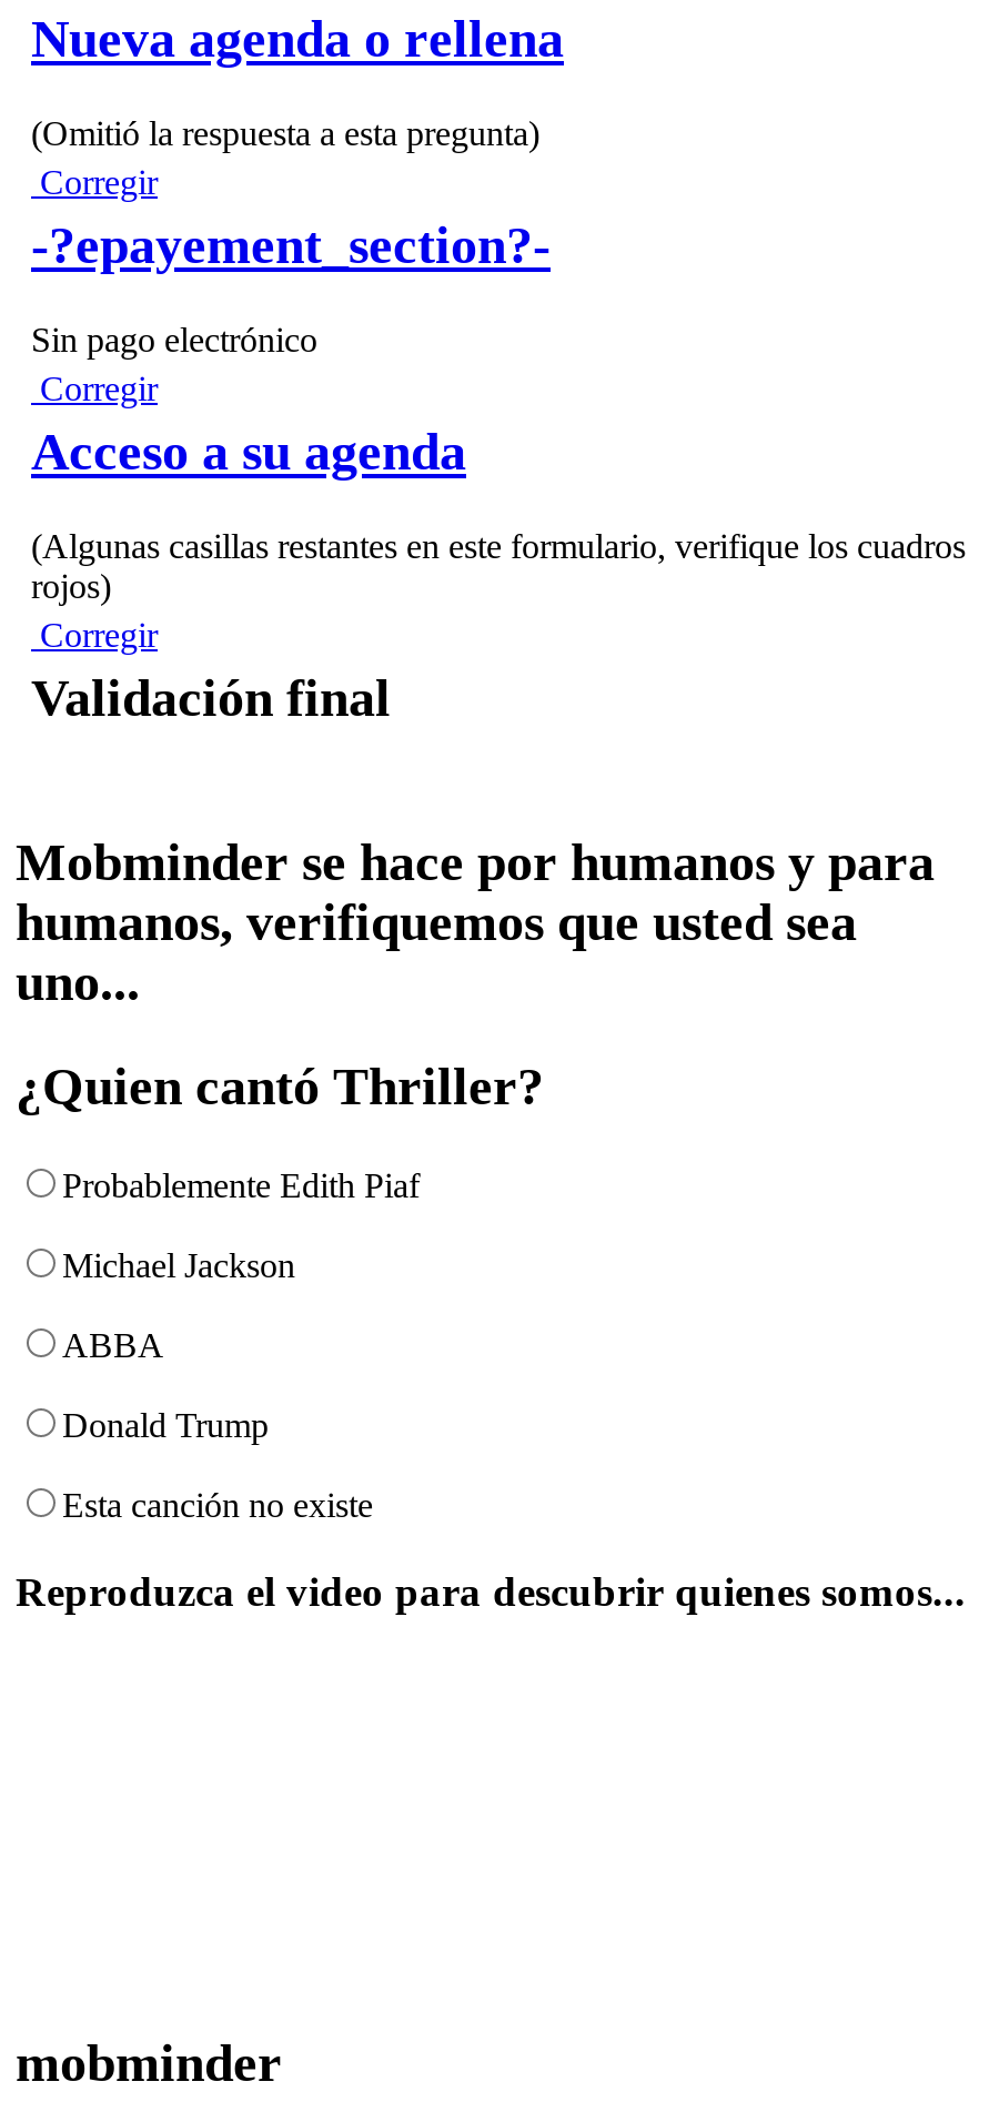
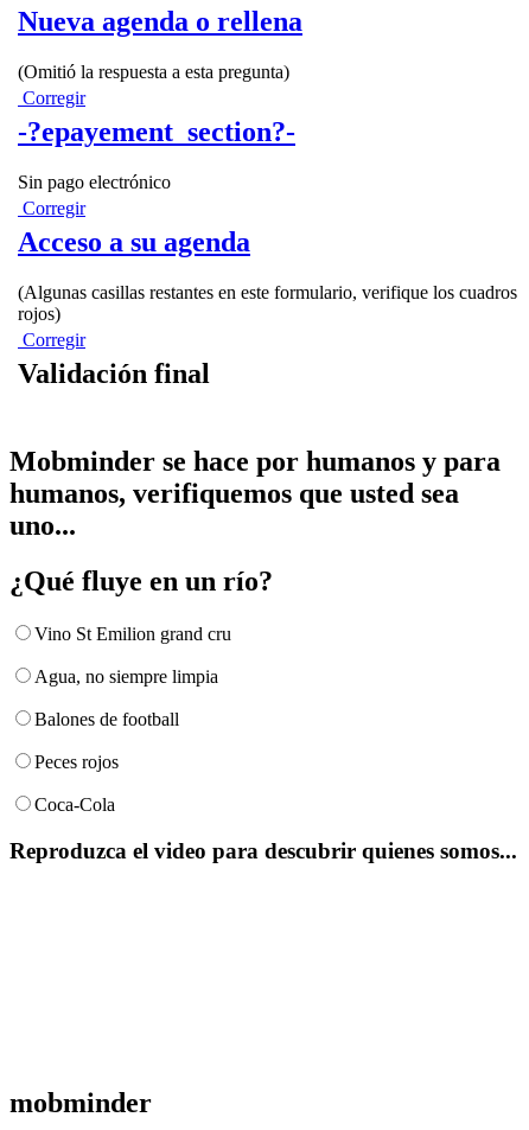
- ¿Quien cantó Thriller?
+ ¿Qué fluye en un río?

- Probablemente Edith Piaf
+ Vino St Emilion grand cru

- Michael Jackson
+ Agua, no siempre limpia

- ABBA
+ Balones de football

- Donald Trump
+ Peces rojos

- Esta canción no existe
+ Coca-Cola
